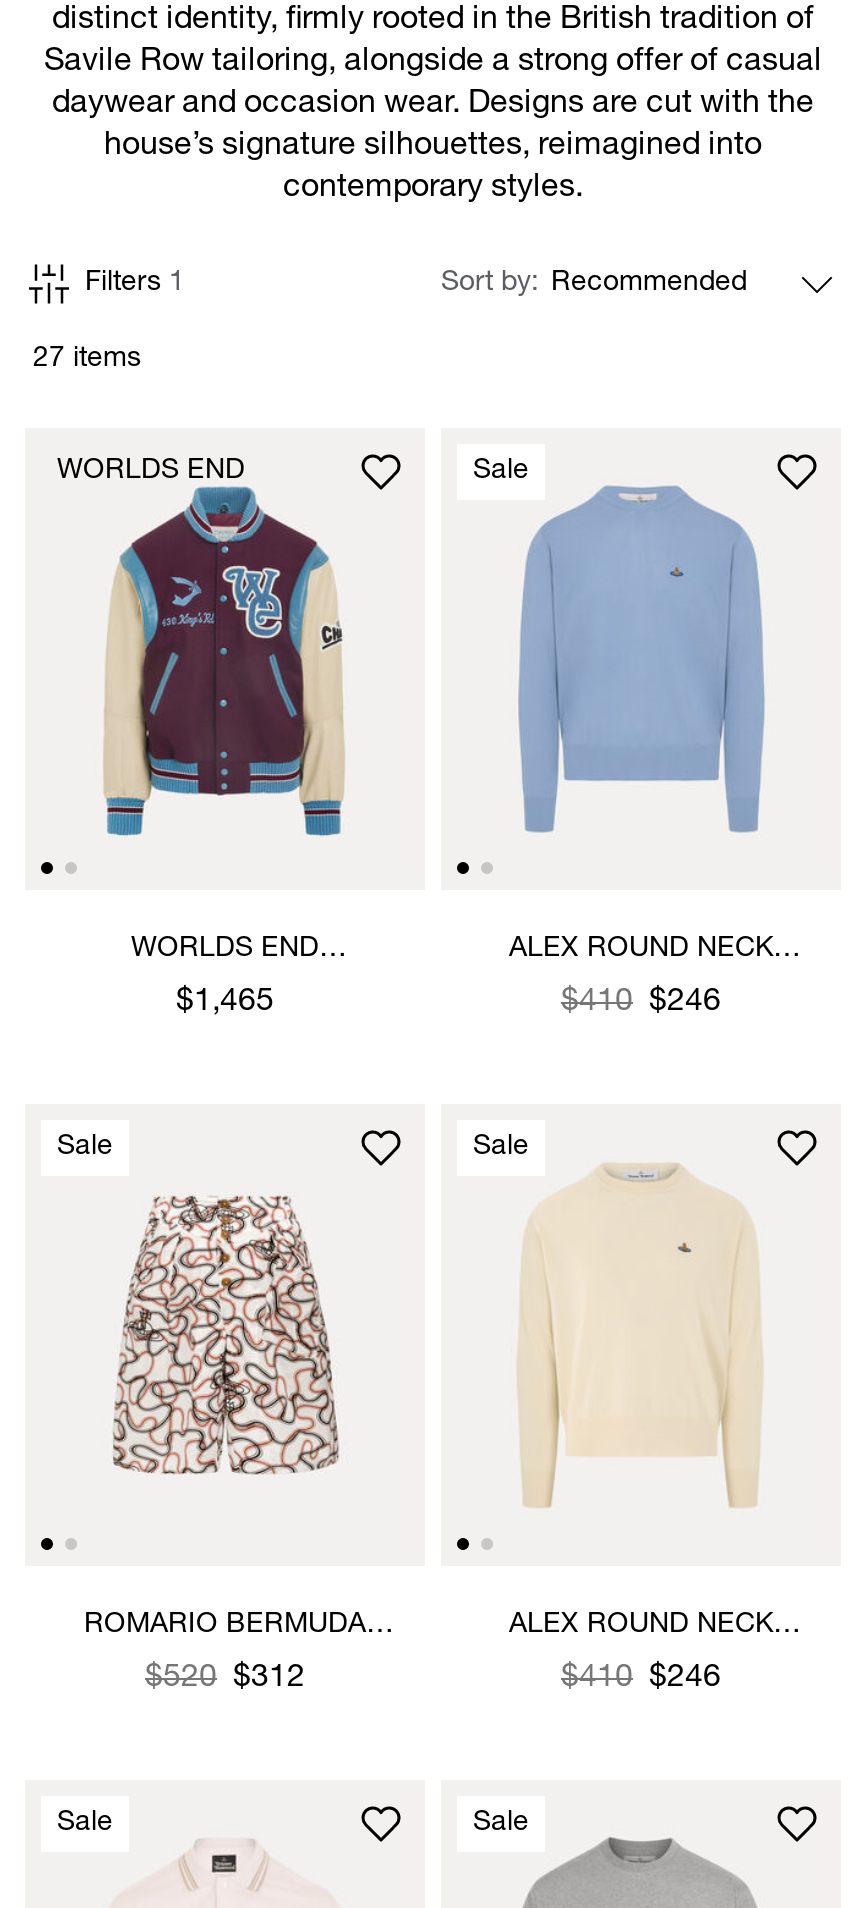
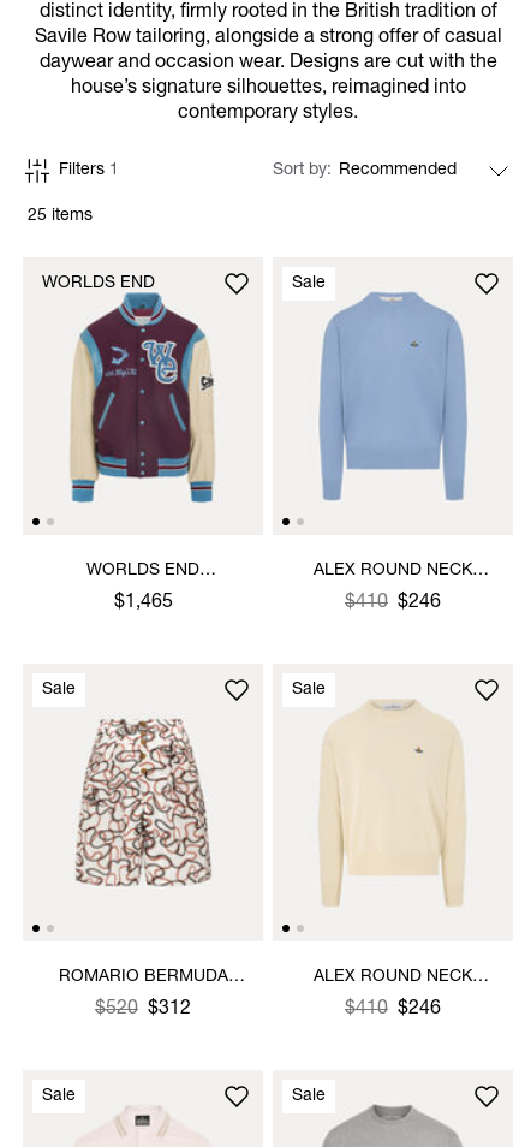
- 27 items
+ 25 items
